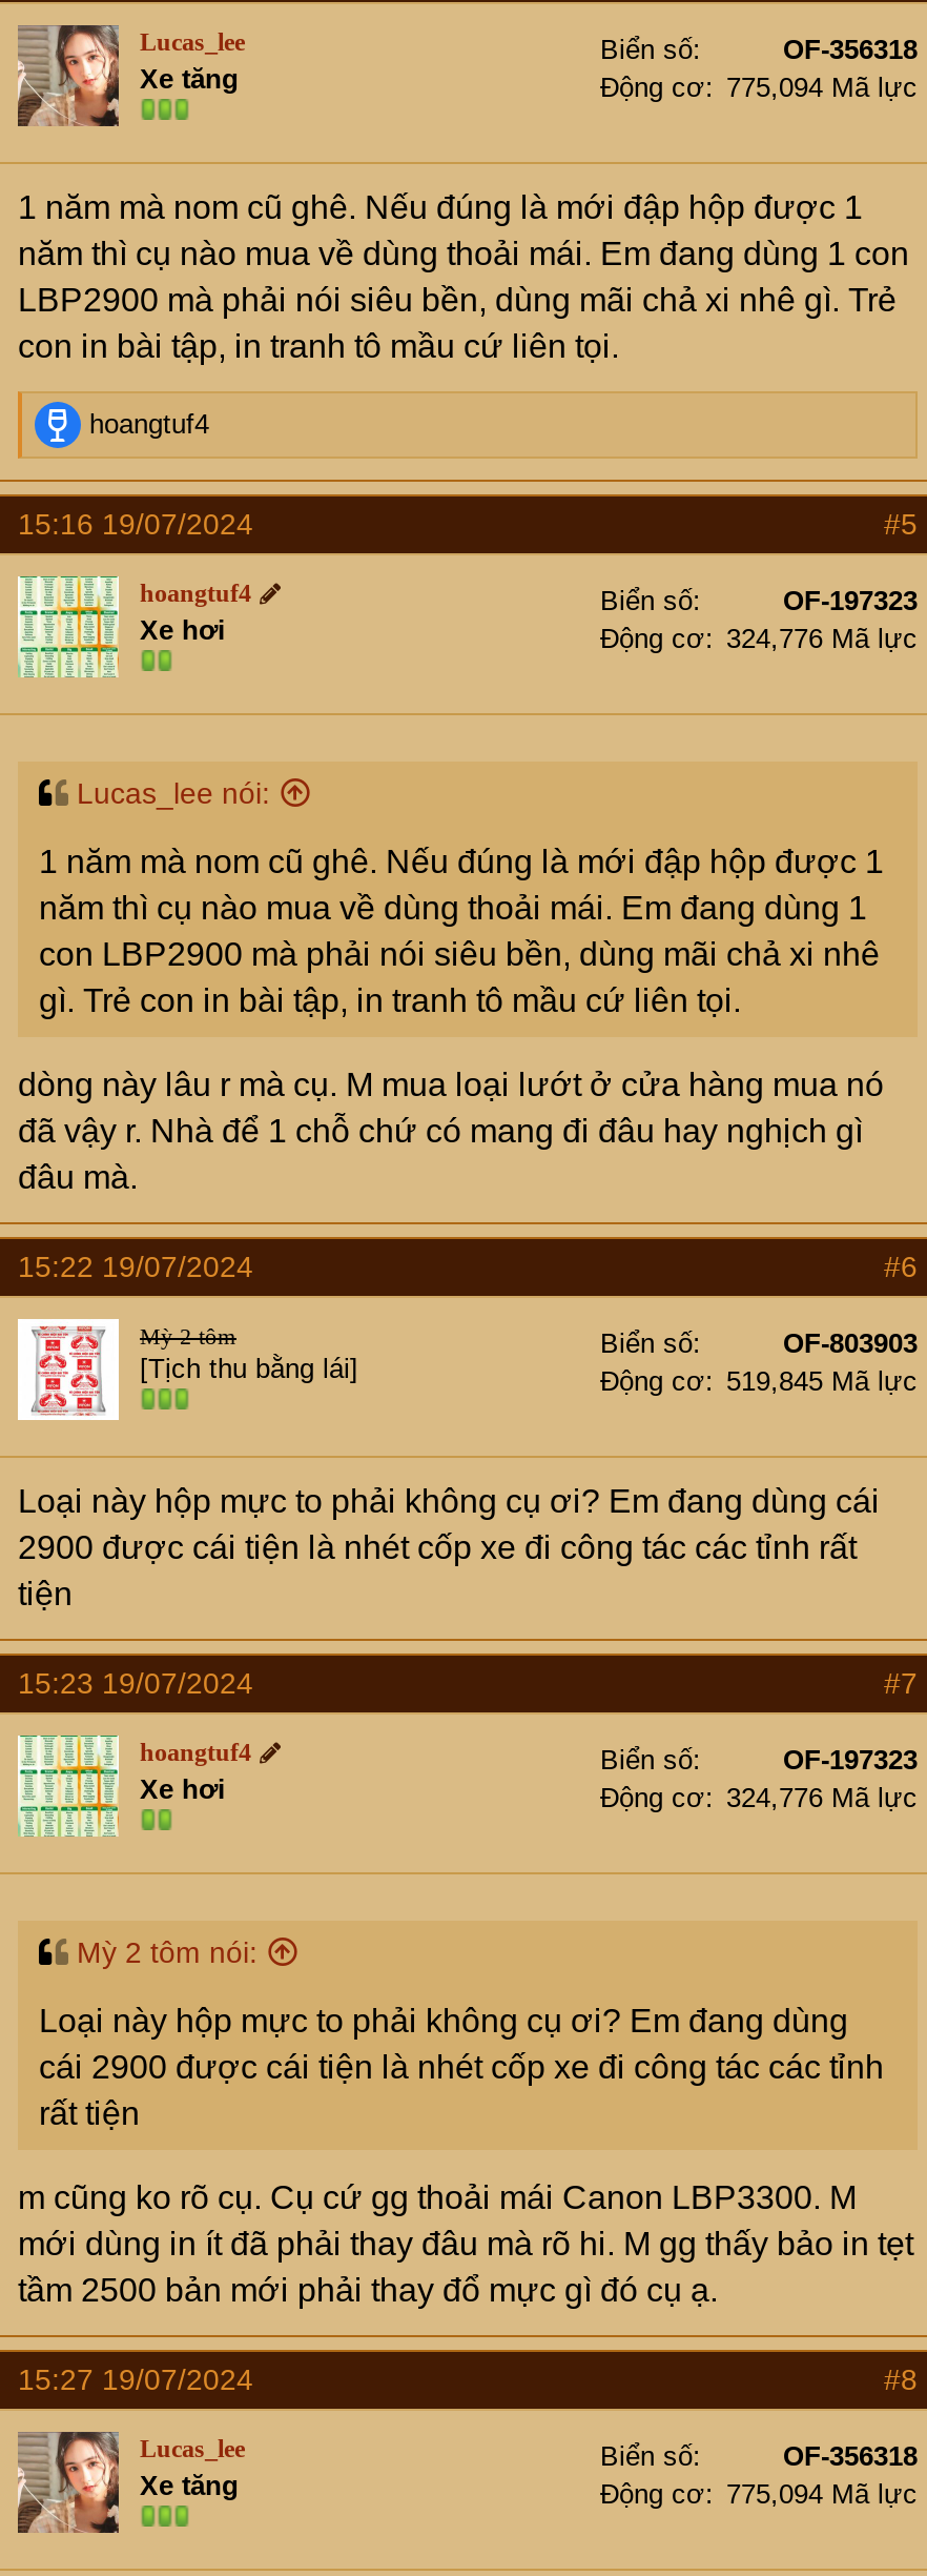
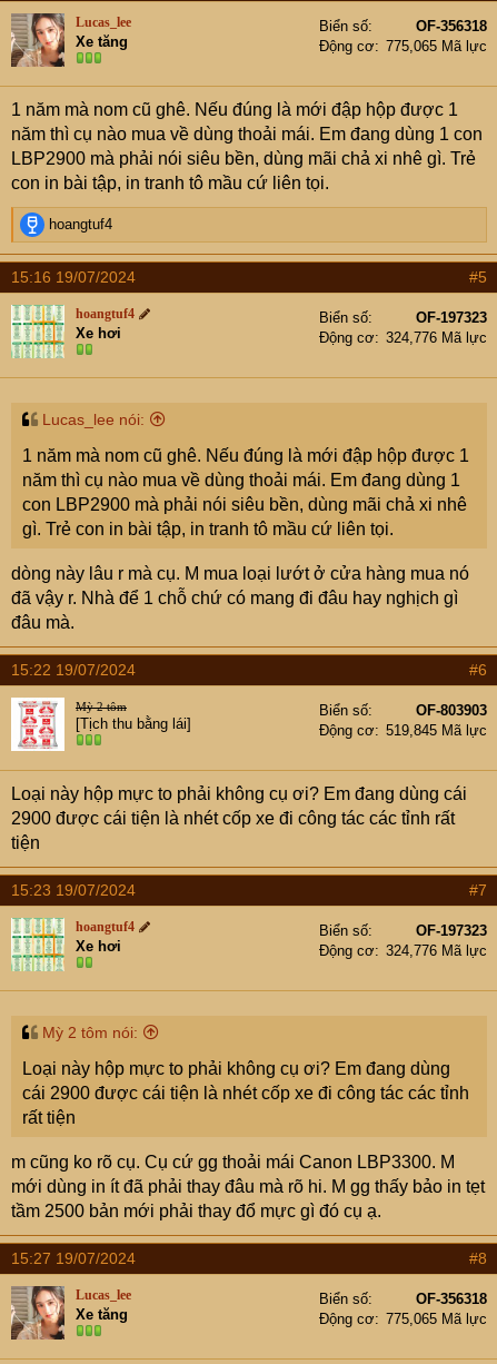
- Động cơ 775,094 Mã lực
+ Động cơ 775,065 Mã lực

- Động cơ 775,094 Mã lực
+ Động cơ 775,065 Mã lực
